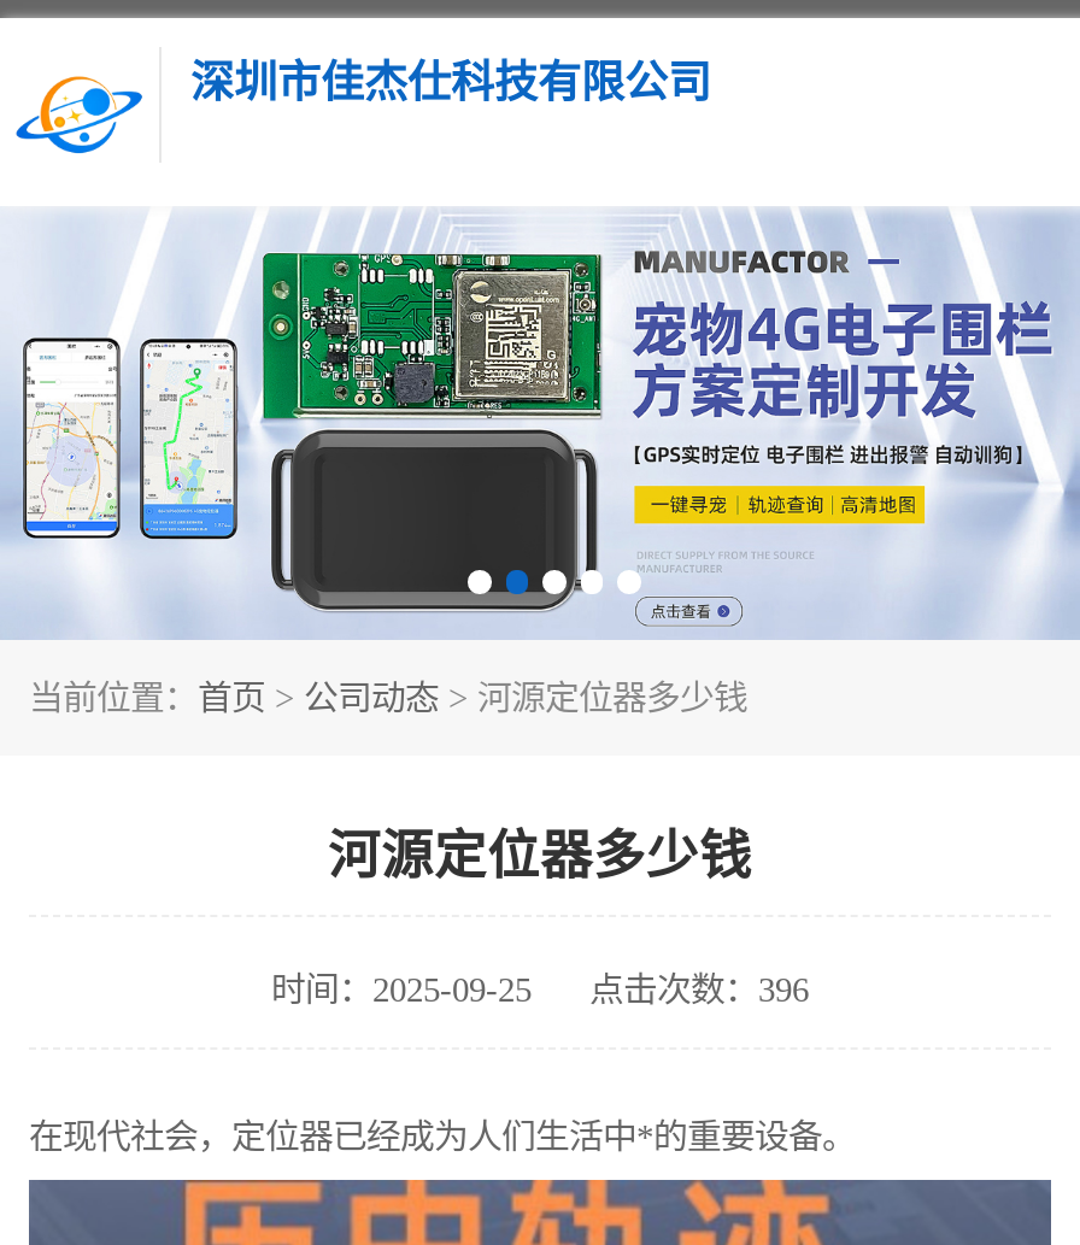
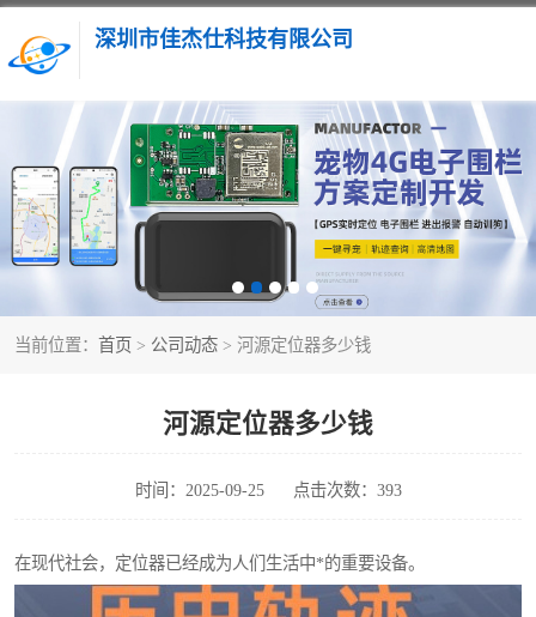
- 时间：2025-09-25 点击次数：396
+ 时间：2025-09-25 点击次数：393
